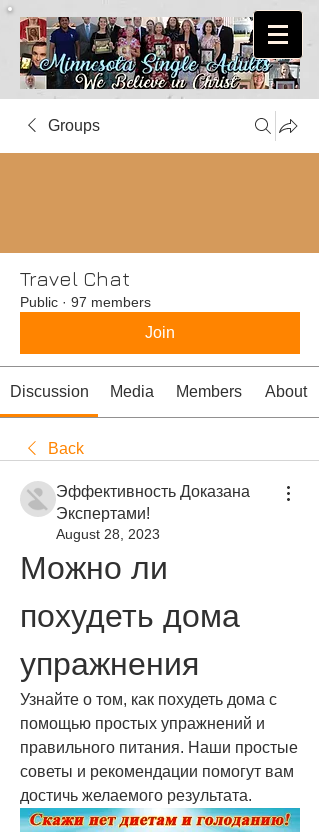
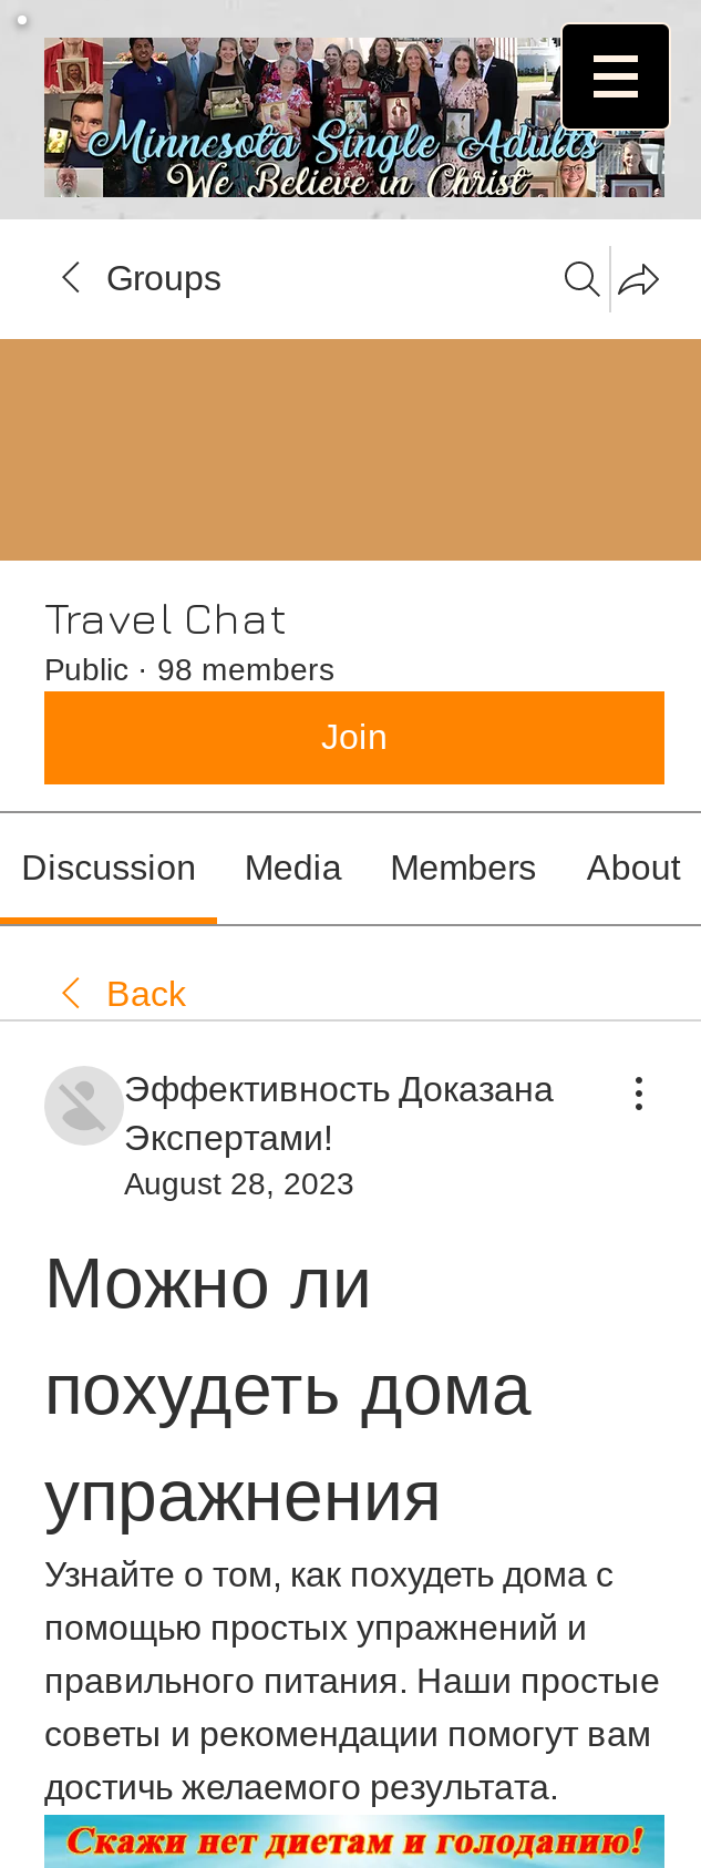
- Public · 97 members
+ Public · 98 members
